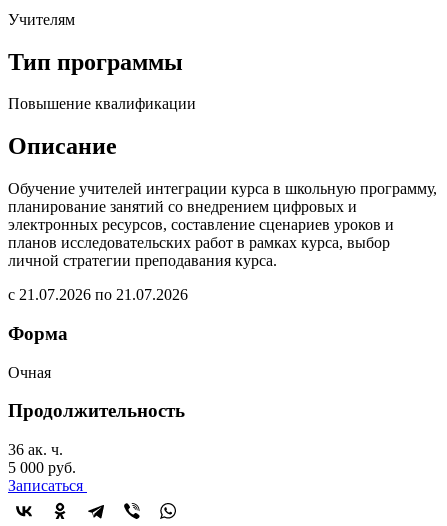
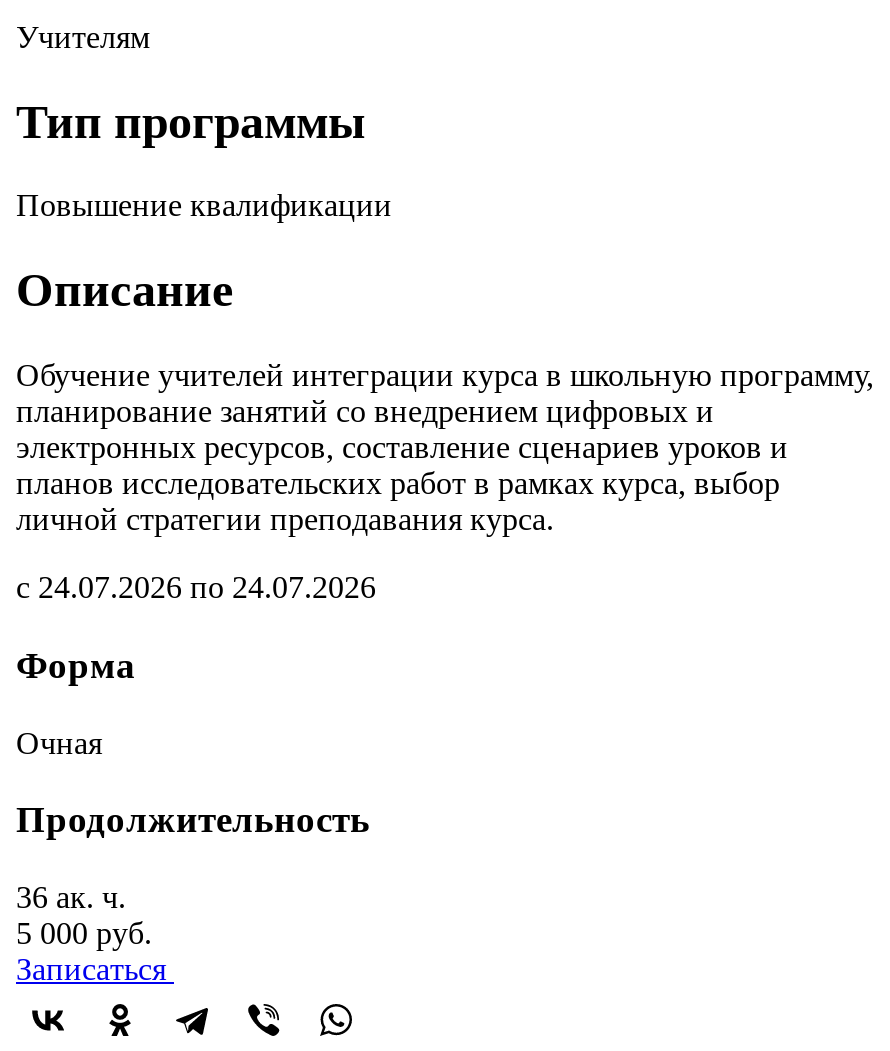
- с 21.07.2026 по 21.07.2026
+ с 24.07.2026 по 24.07.2026
